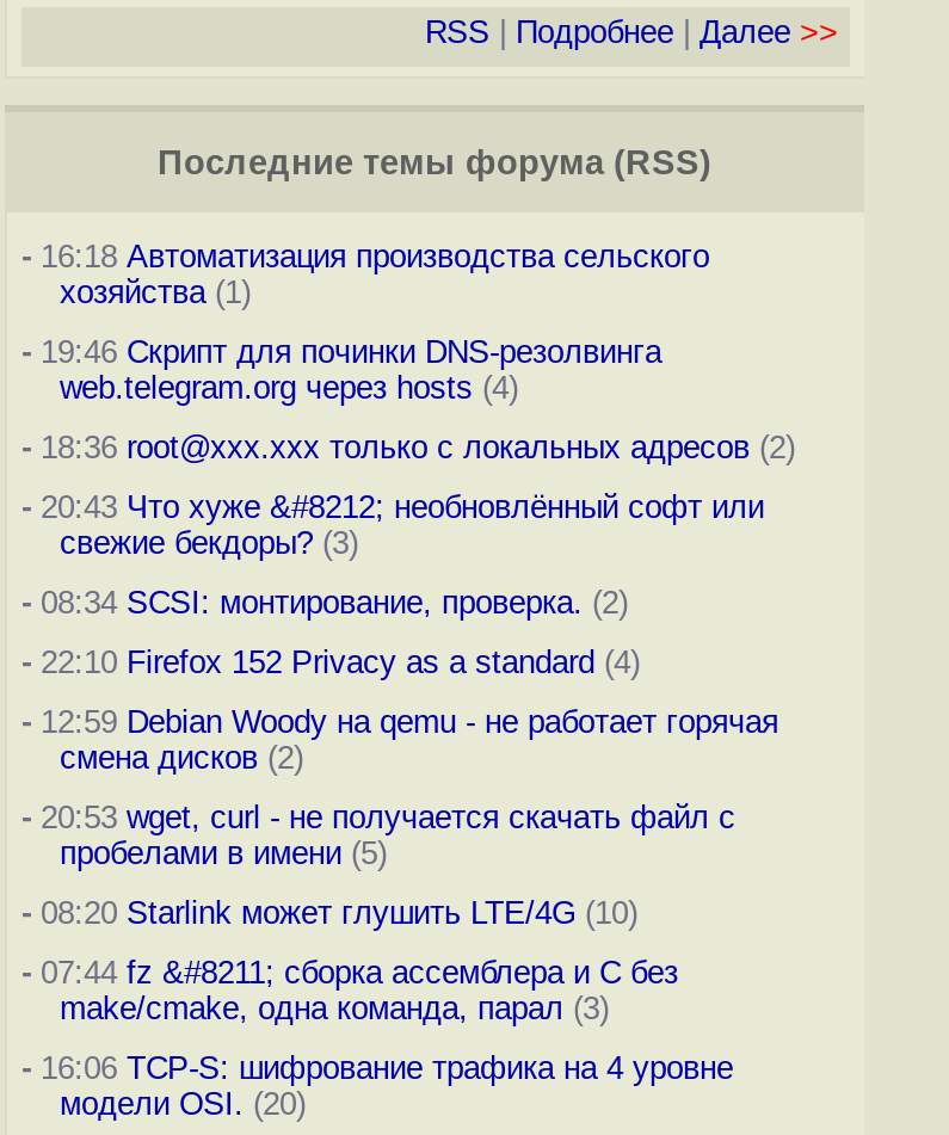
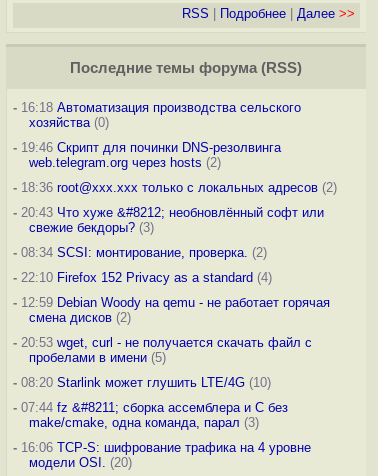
- хозяйства (1)
+ хозяйства (0)

- web.telegram.org через hosts (4)
+ web.telegram.org через hosts (2)
